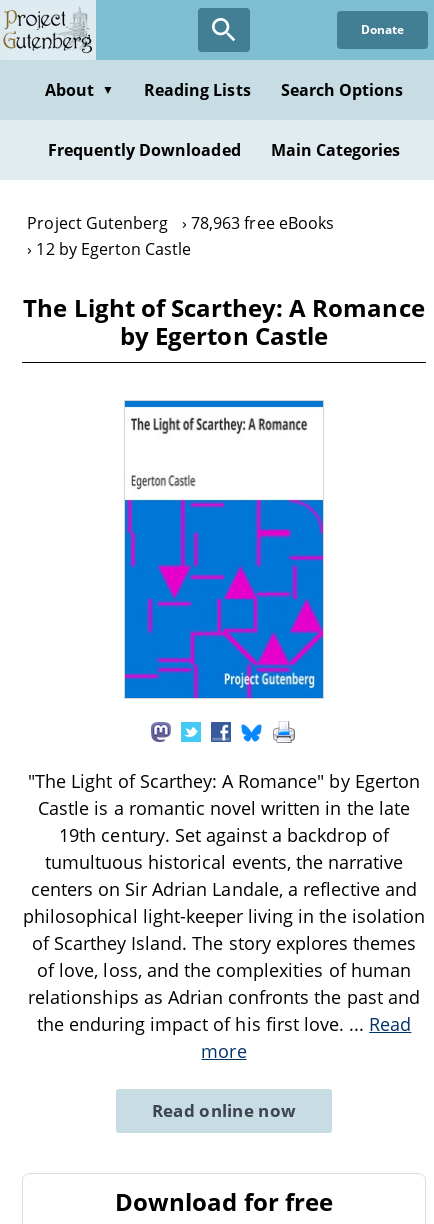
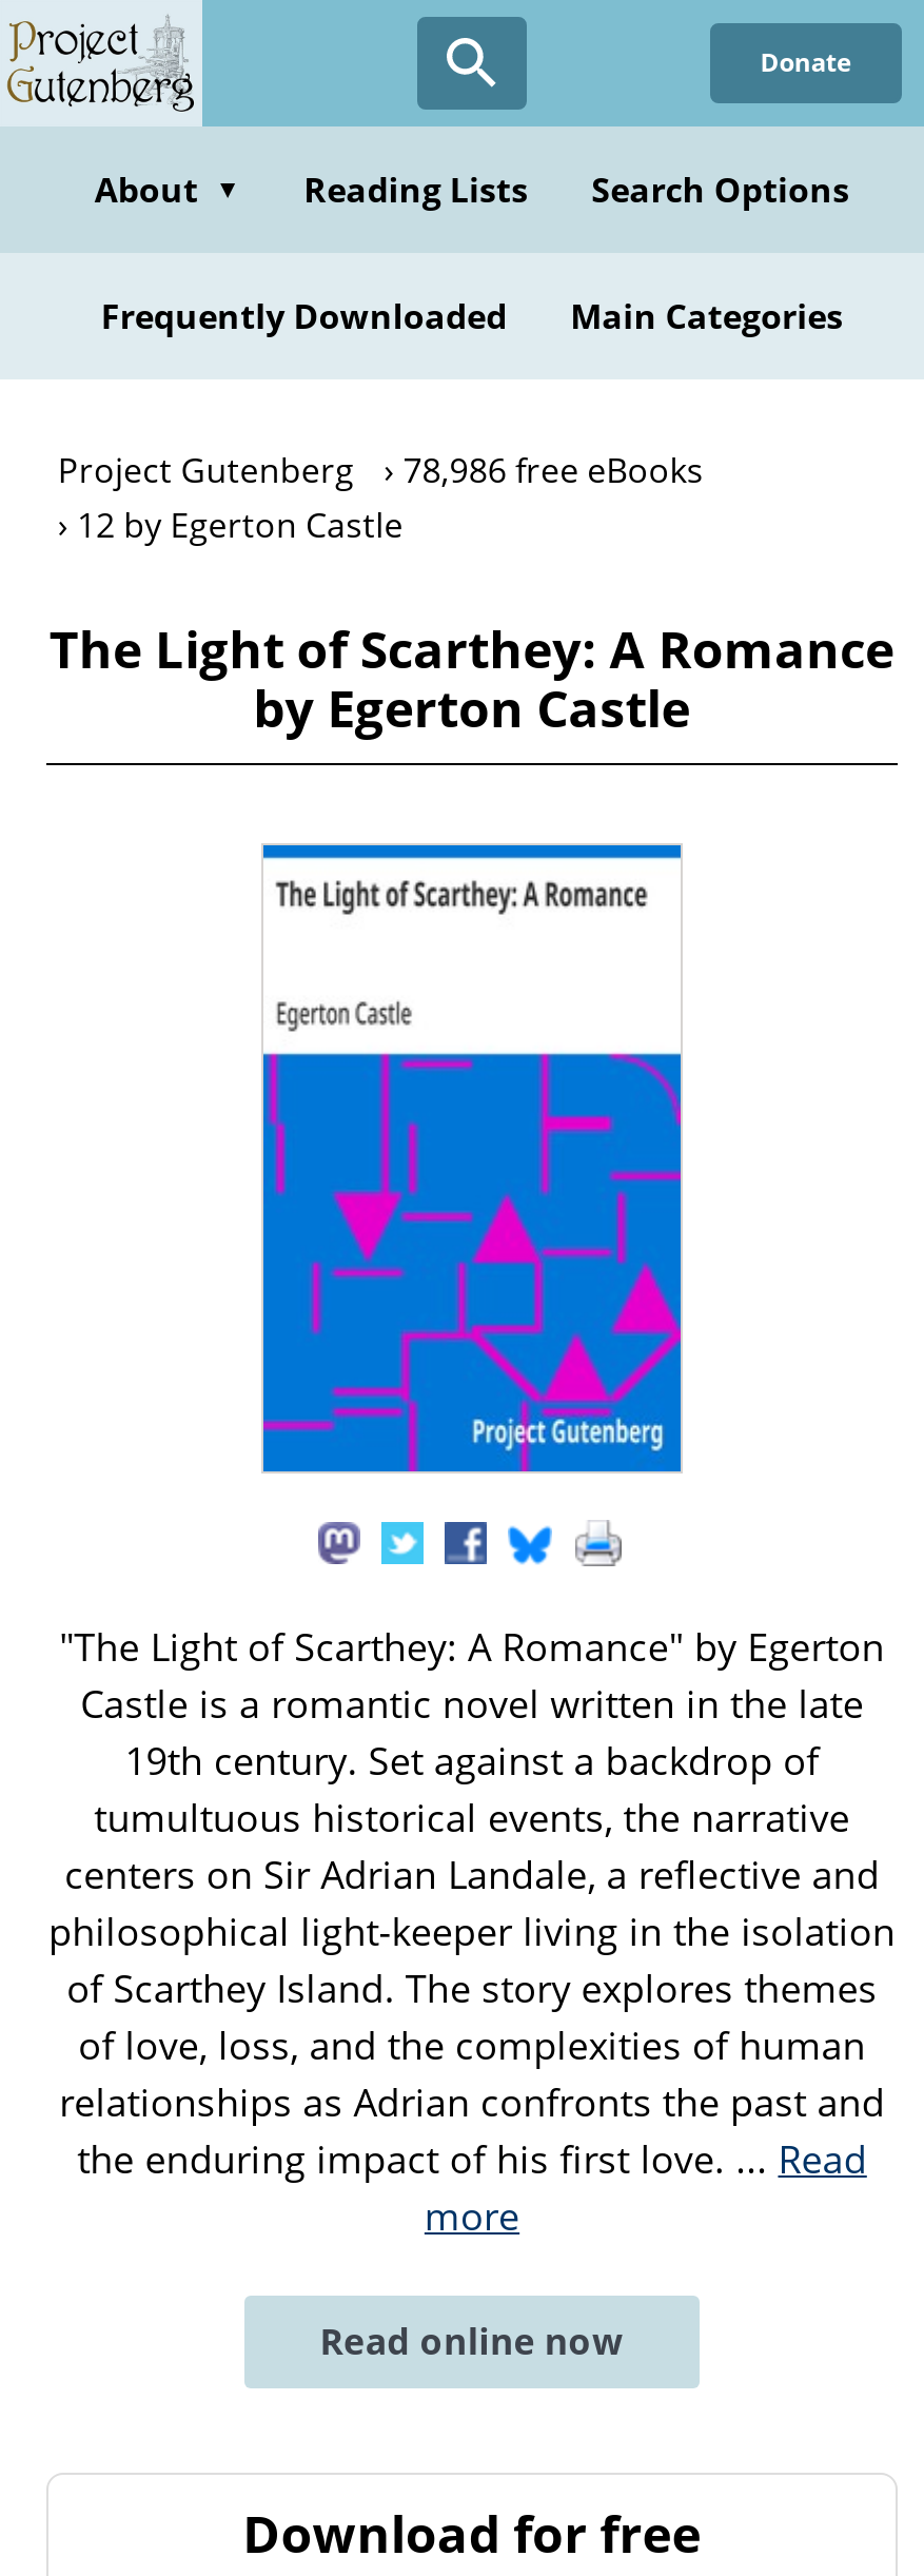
- Project Gutenberg 78,963 free eBooks
+ Project Gutenberg 78,986 free eBooks
